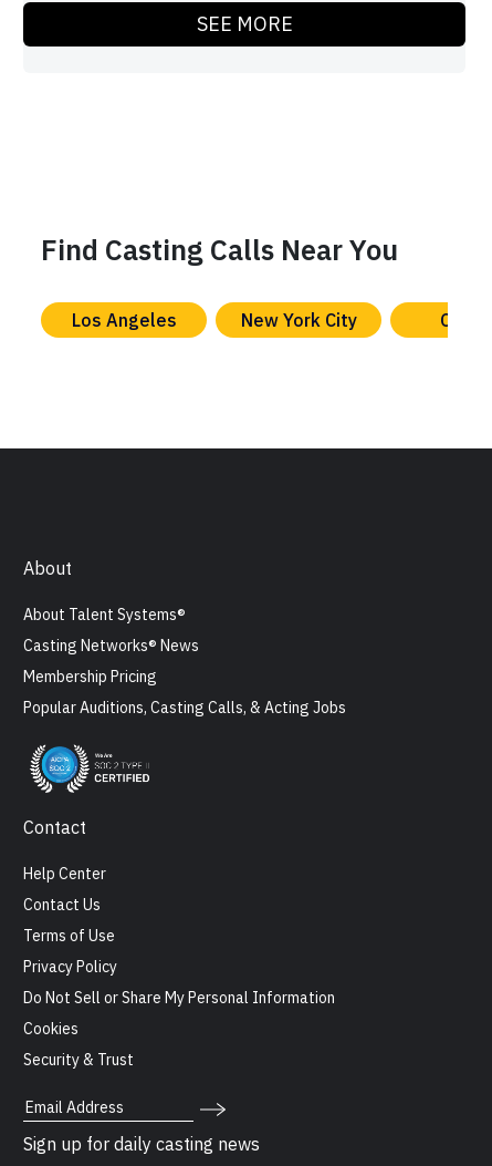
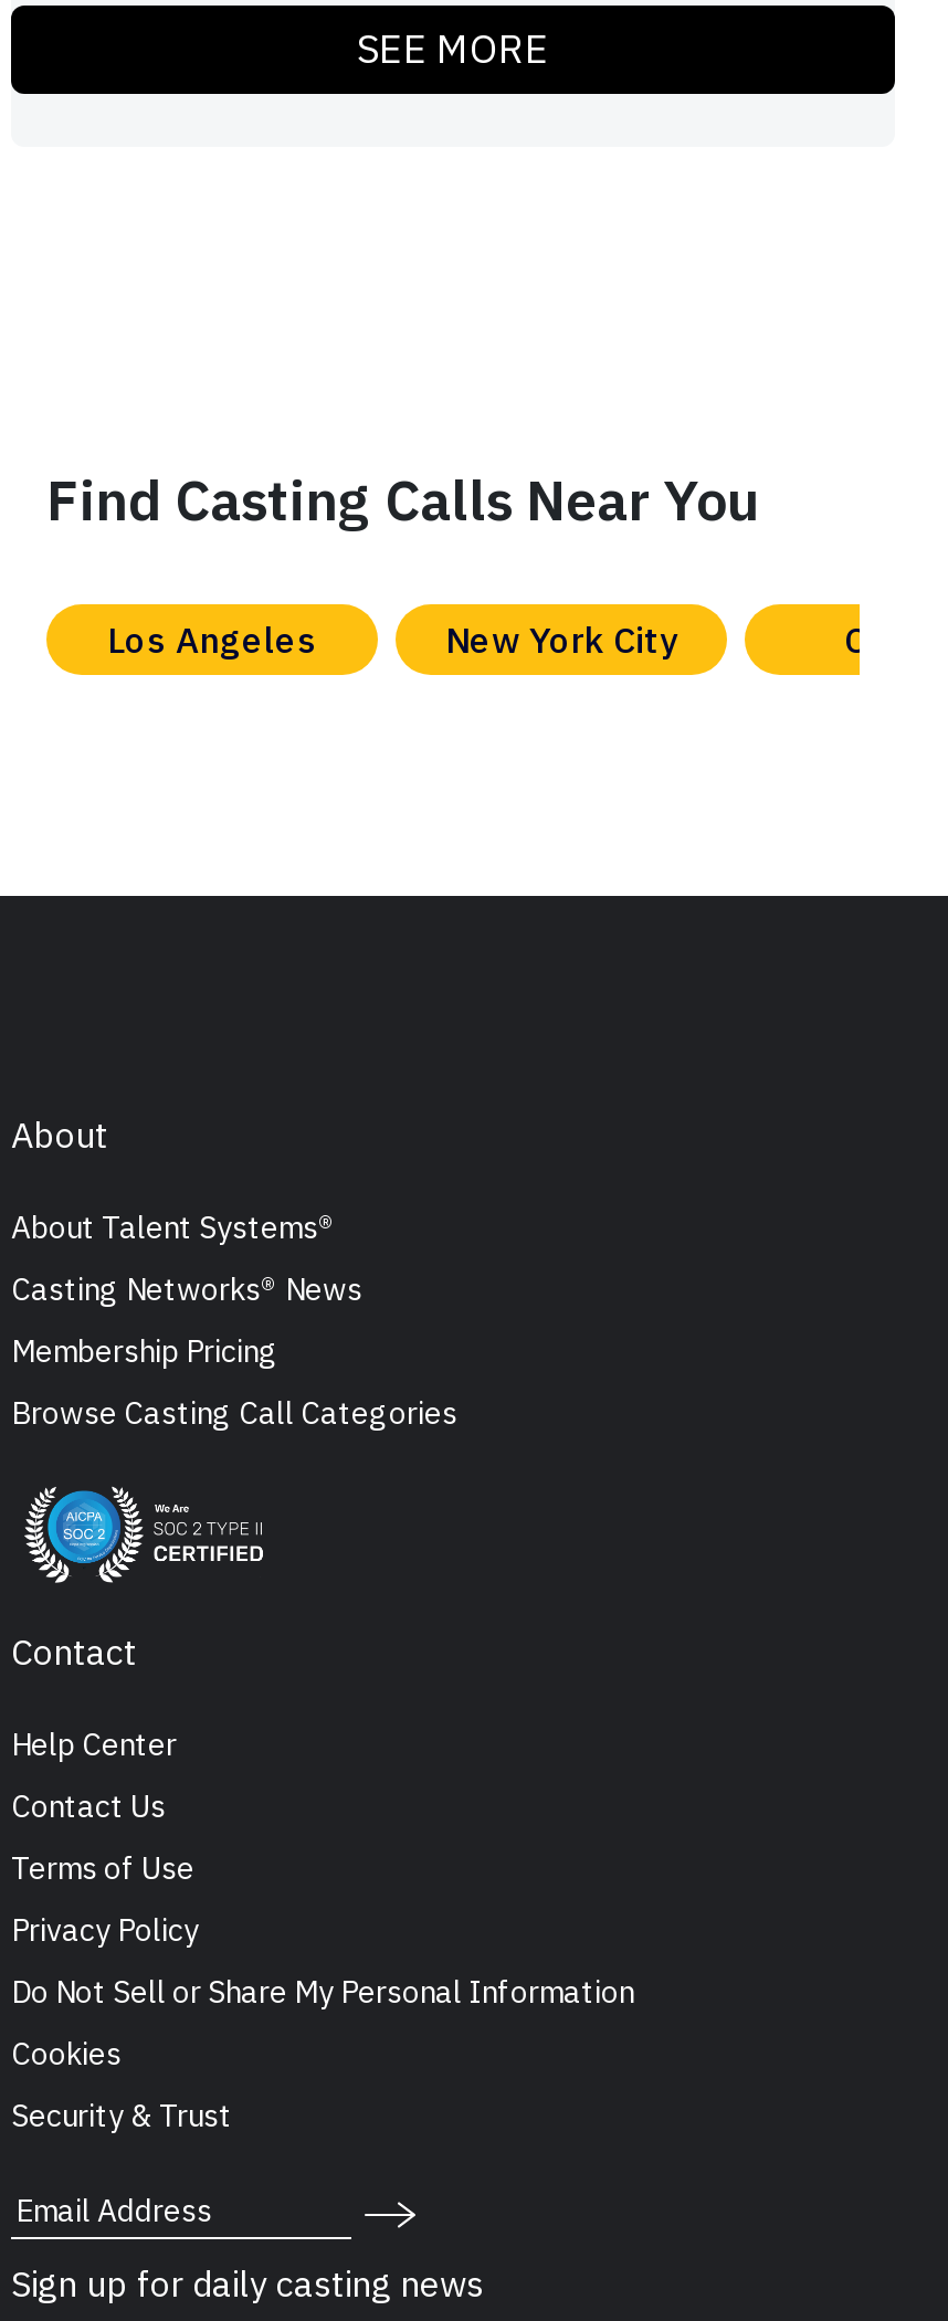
- Popular Auditions, Casting Calls, & Acting Jobs
+ Browse Casting Call Categories
